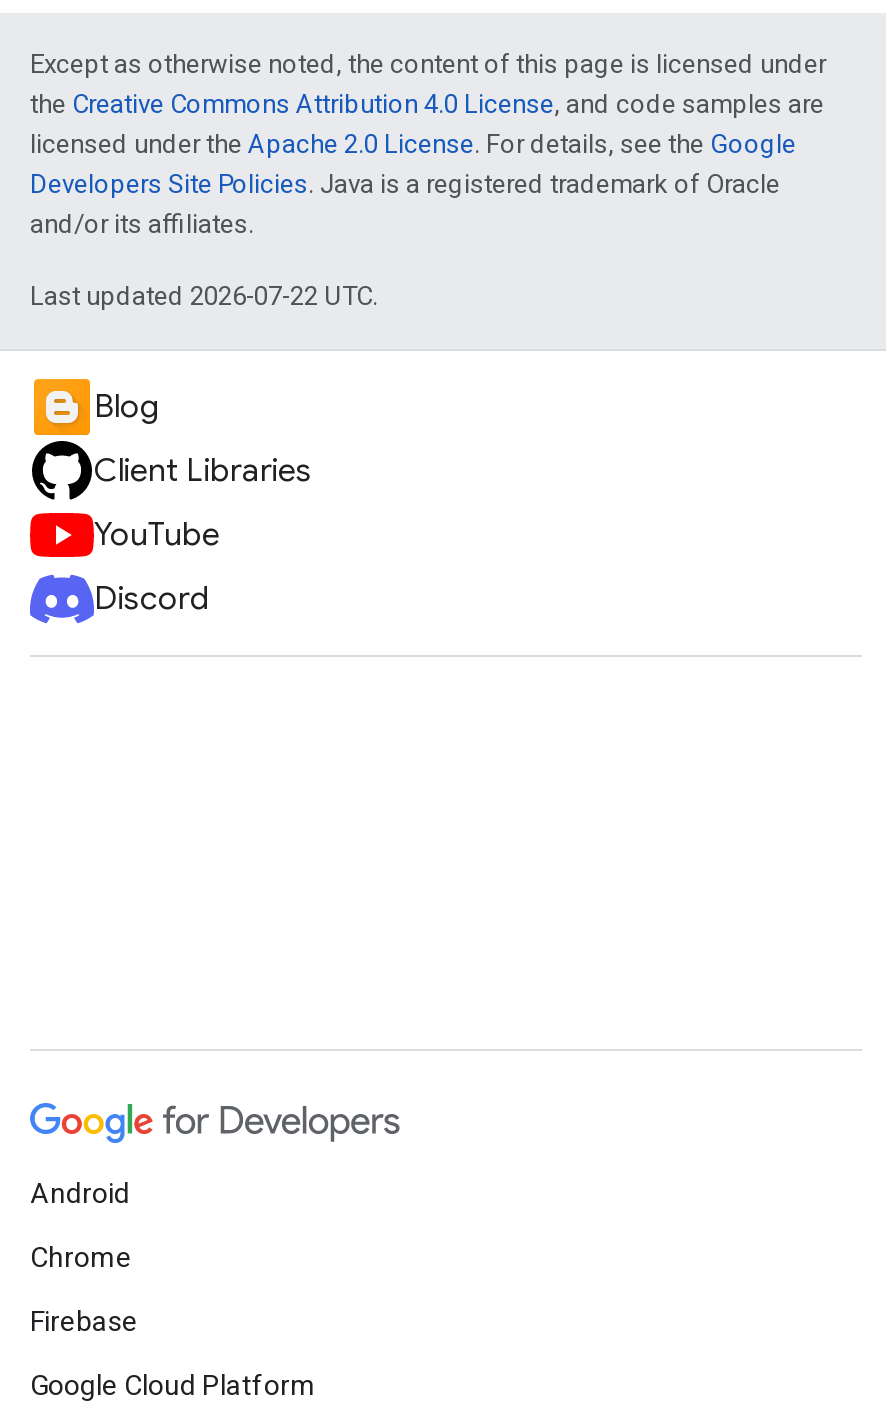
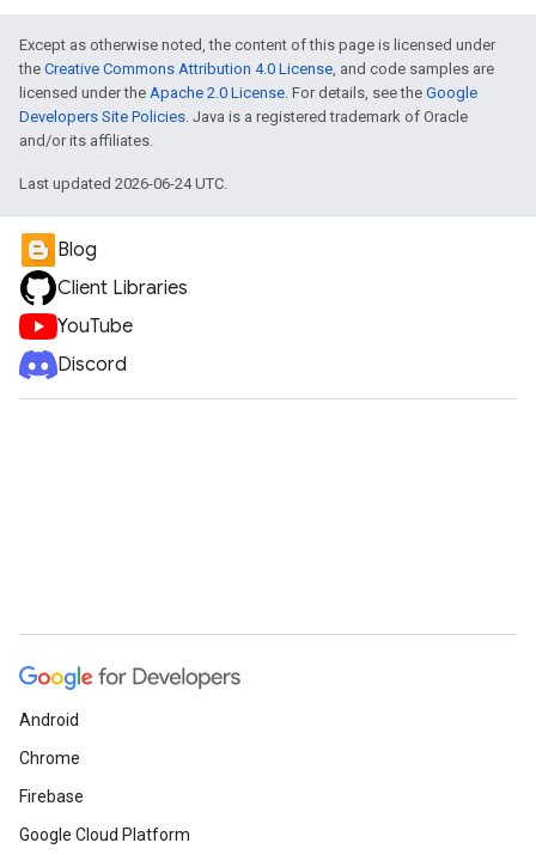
- Last updated 2026-07-22 UTC.
+ Last updated 2026-06-24 UTC.
